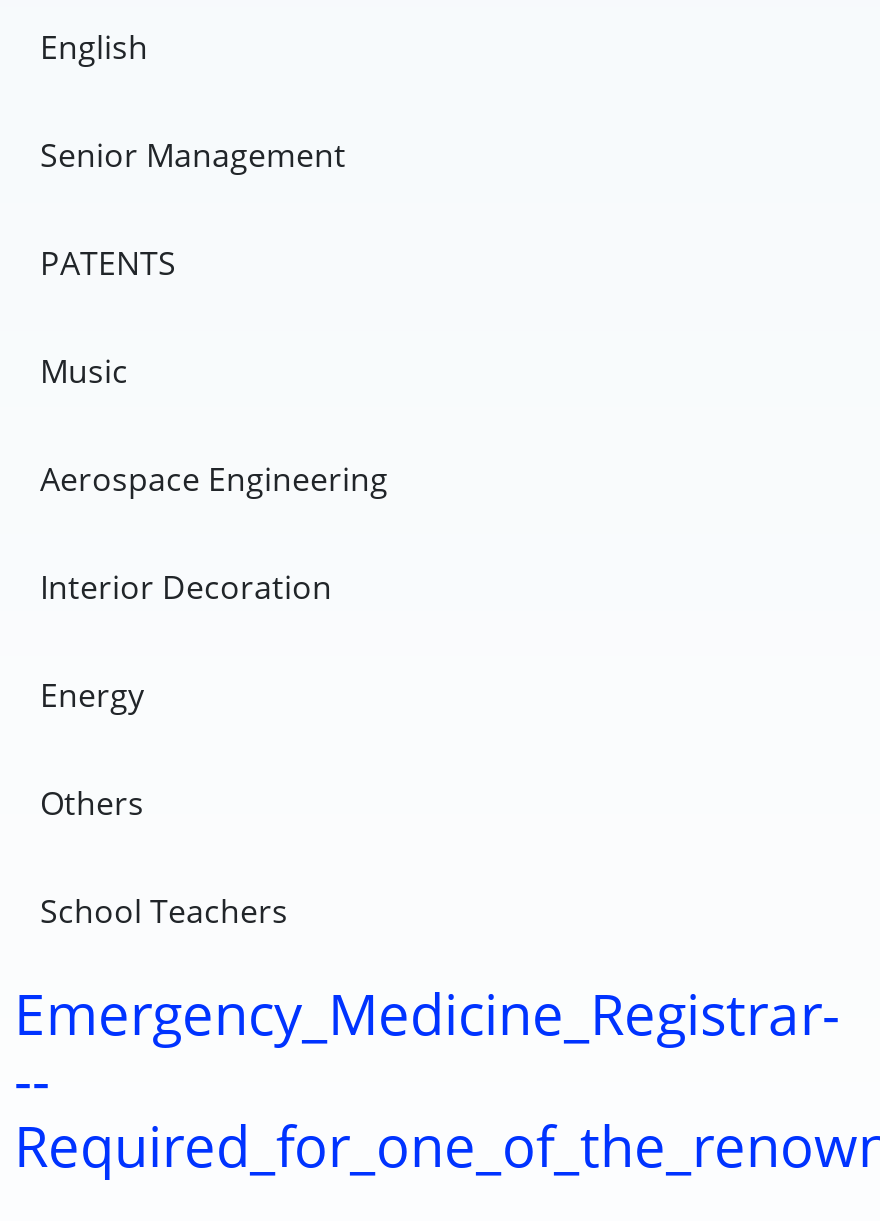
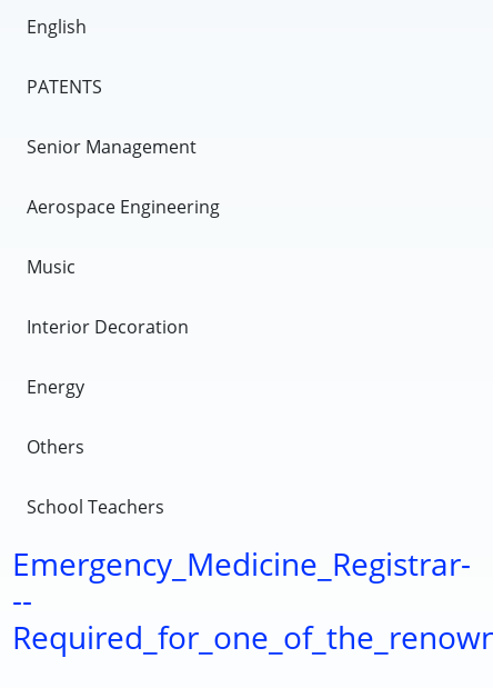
moved down: Senior Management

moved up: PATENTS

moved down: Music

moved up: Aerospace Engineering
